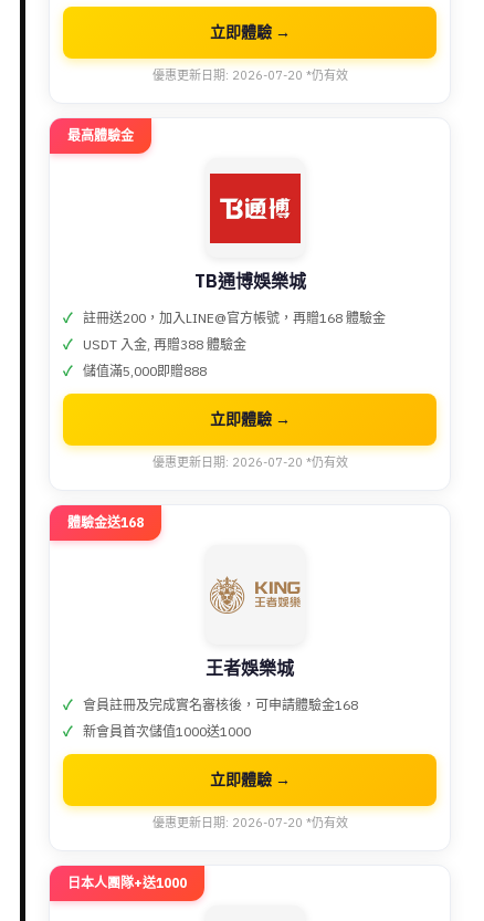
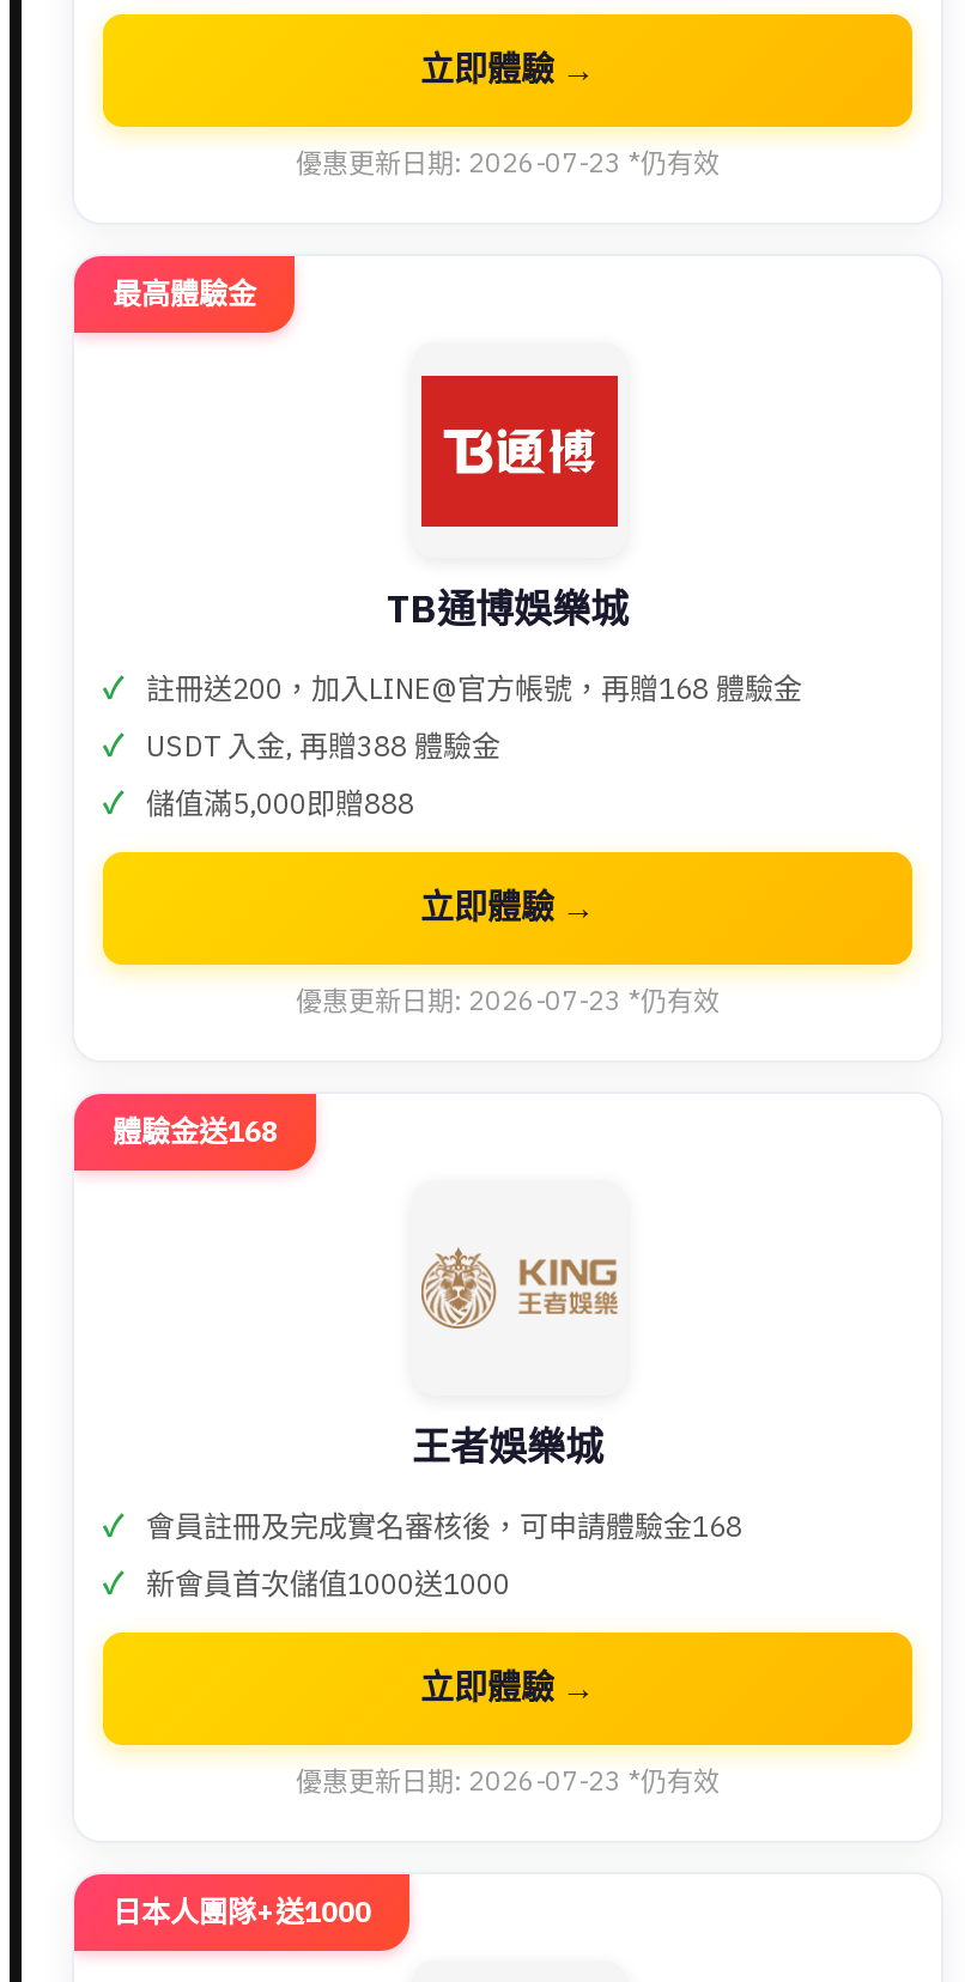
- 優惠更新日期: 2026-07-20 *仍有效
+ 優惠更新日期: 2026-07-23 *仍有效

- 優惠更新日期: 2026-07-20 *仍有效
+ 優惠更新日期: 2026-07-23 *仍有效

- 優惠更新日期: 2026-07-20 *仍有效
+ 優惠更新日期: 2026-07-23 *仍有效
